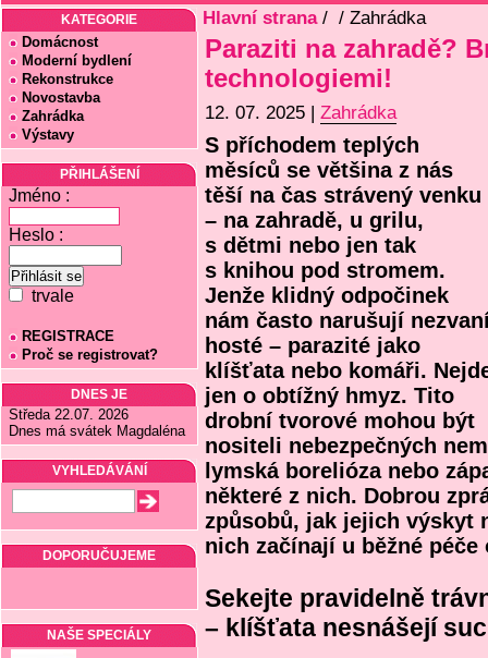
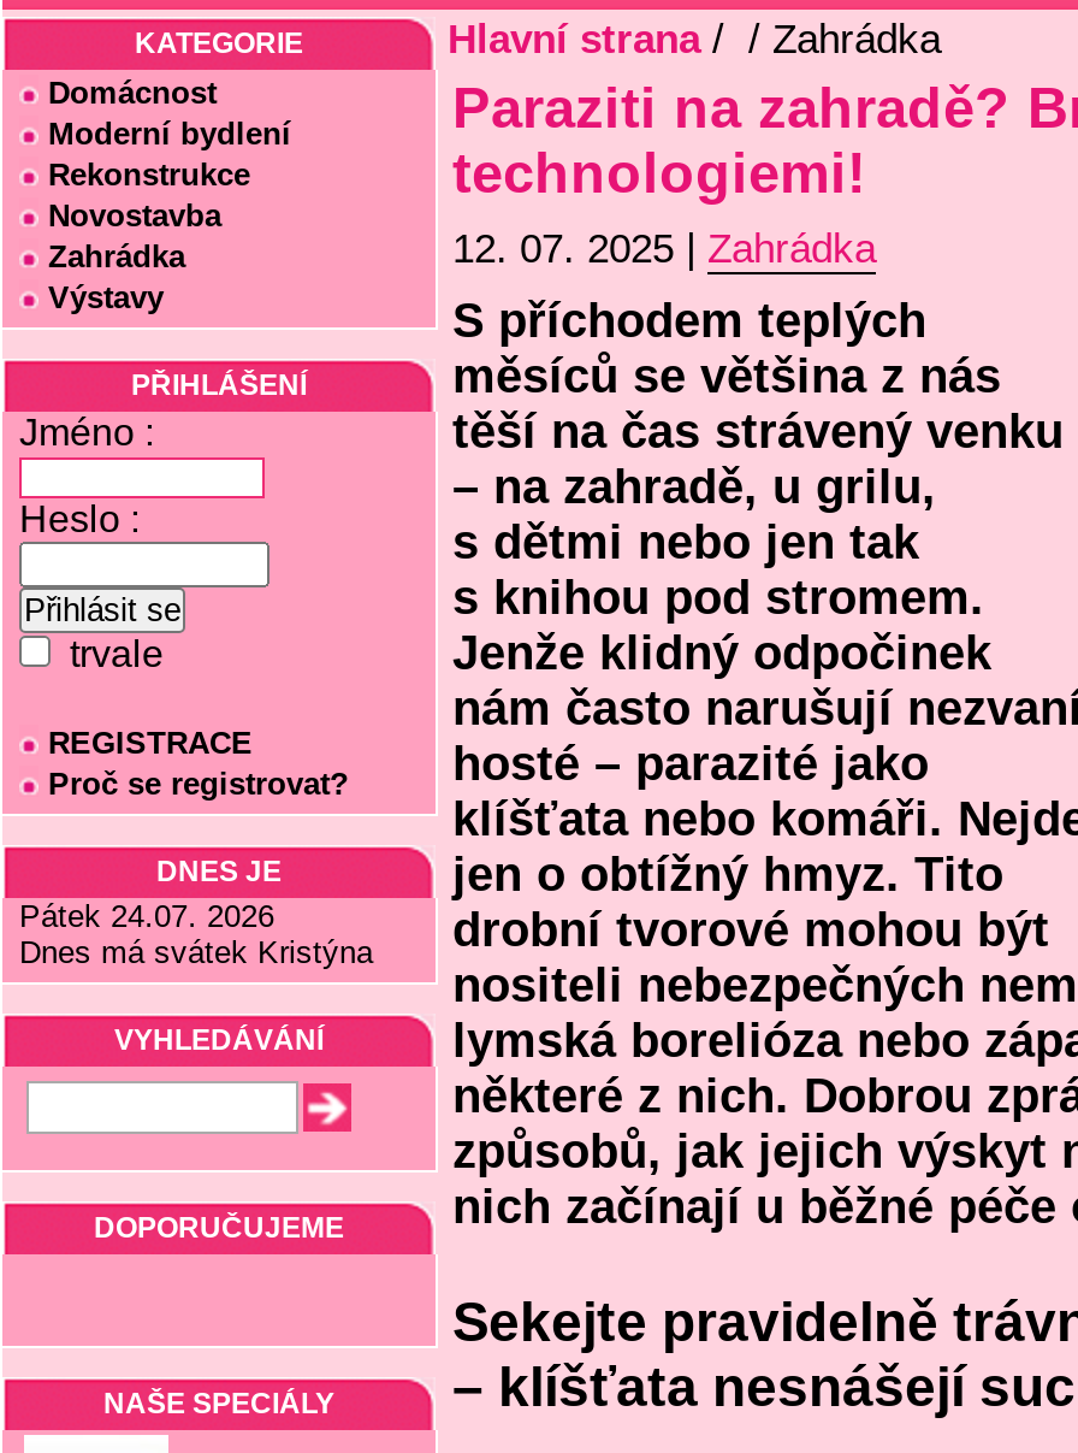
- Středa 22.07. 2026
- Dnes má svátek Magdaléna
+ Pátek 24.07. 2026
+ Dnes má svátek Kristýna
